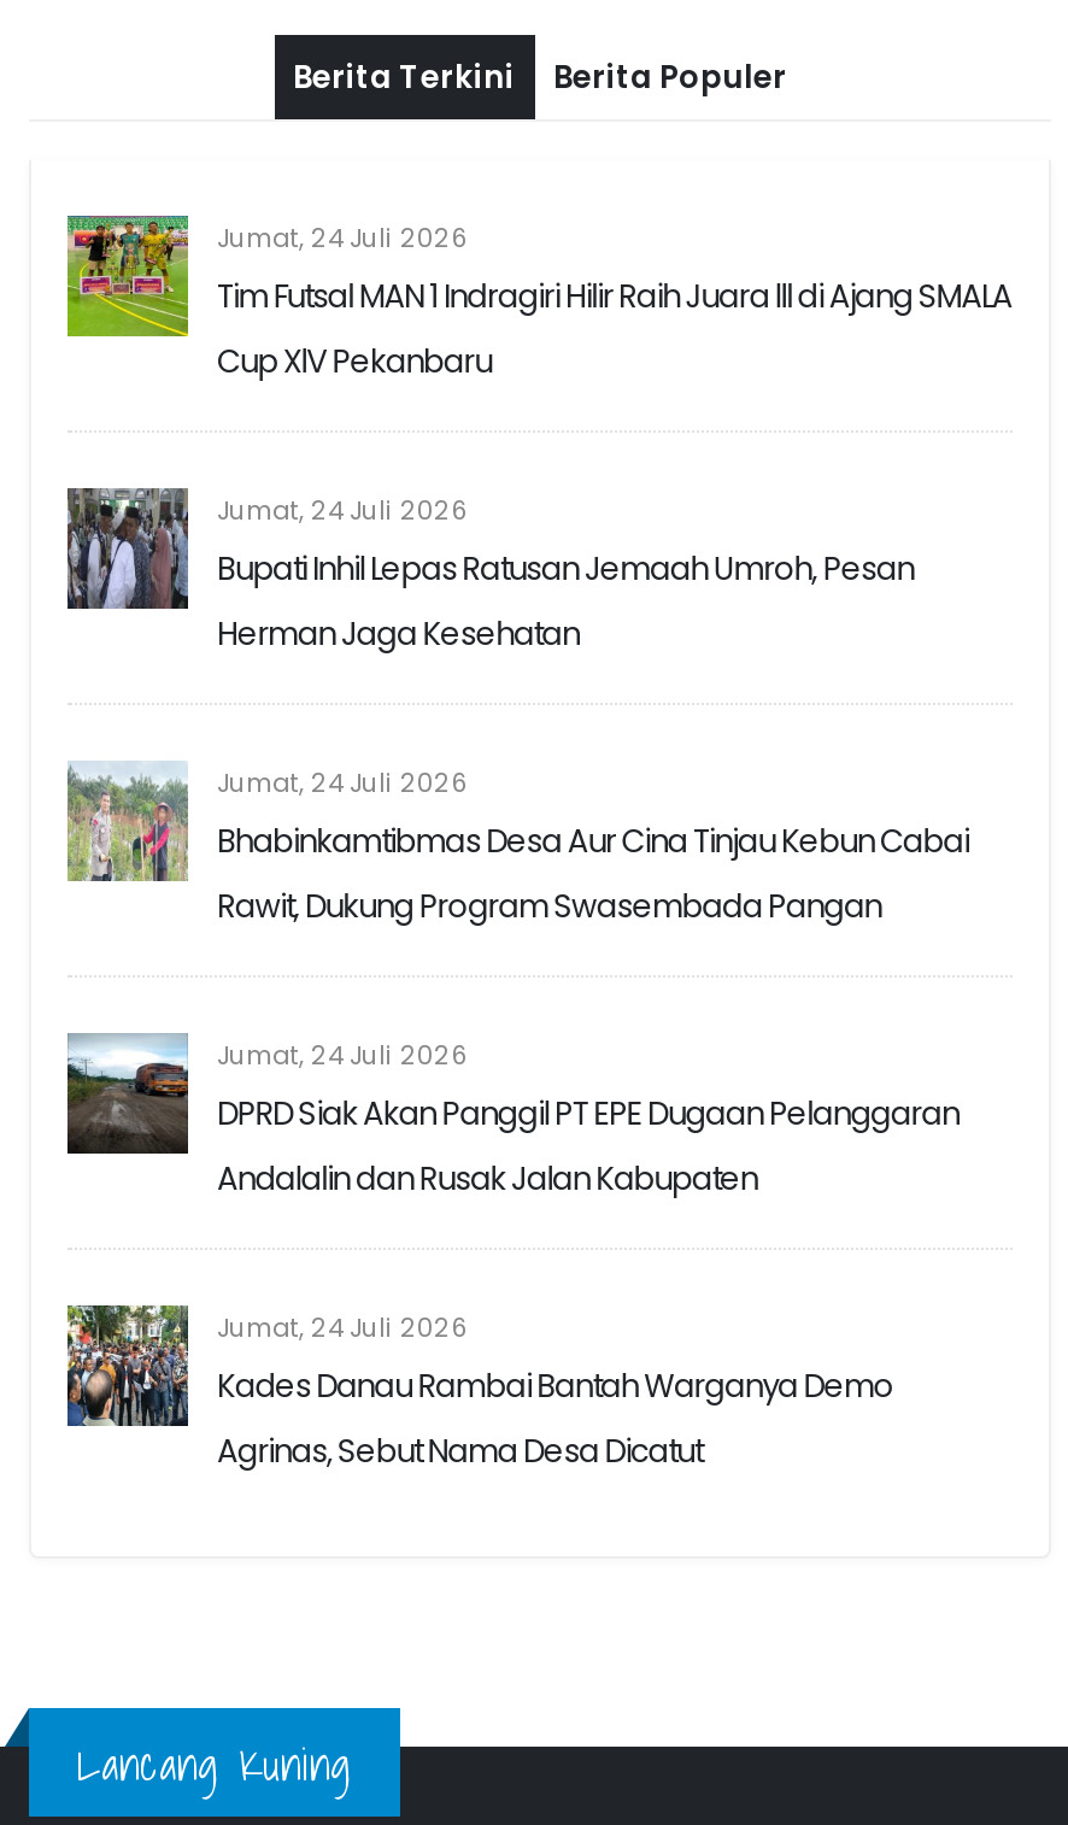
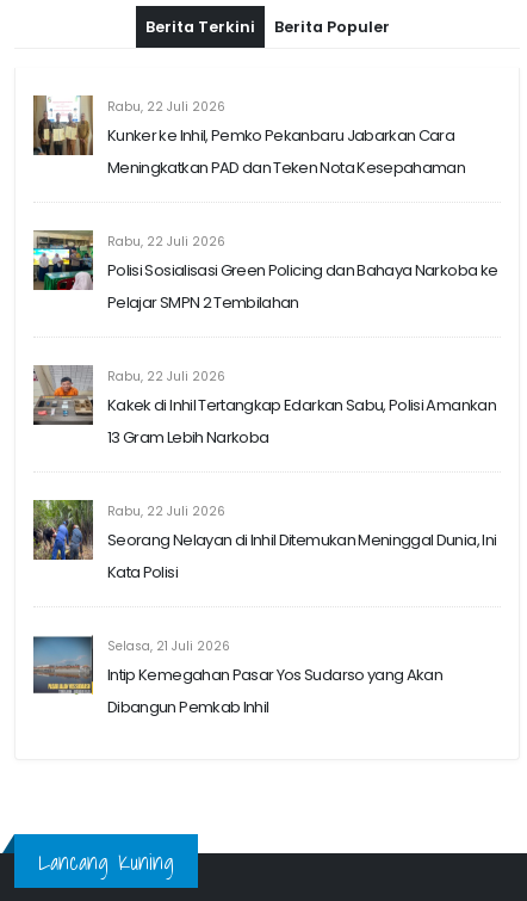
- [image]
- Jumat, 24 Juli 2026
- Tim Futsal MAN 1 Indragiri Hilir Raih Juara lll di Ajang SMALA
- Cup XlV Pekanbaru
+ [image]
+ Rabu, 22 Juli 2026
+ Kunker ke Inhil, Pemko Pekanbaru Jabarkan Cara
+ Meningkatkan PAD dan Teken Nota Kesepahaman

- [image]
- Jumat, 24 Juli 2026
- Bupati Inhil Lepas Ratusan Jemaah Umroh, Pesan
- Herman Jaga Kesehatan
+ [image]
+ Rabu, 22 Juli 2026
+ Polisi Sosialisasi Green Policing dan Bahaya Narkoba ke
+ Pelajar SMPN 2 Tembilahan

- [image]
- Jumat, 24 Juli 2026
- Bhabinkamtibmas Desa Aur Cina Tinjau Kebun Cabai
- Rawit, Dukung Program Swasembada Pangan
+ [image]
+ Rabu, 22 Juli 2026
+ Kakek di Inhil Tertangkap Edarkan Sabu, Polisi Amankan
+ 13 Gram Lebih Narkoba

- [image]
- Jumat, 24 Juli 2026
- DPRD Siak Akan Panggil PT EPE Dugaan Pelanggaran
- Andalalin dan Rusak Jalan Kabupaten
+ [image]
+ Rabu, 22 Juli 2026
+ Seorang Nelayan di Inhil Ditemukan Meninggal Dunia, Ini
+ Kata Polisi

- [image]
- Jumat, 24 Juli 2026
- Kades Danau Rambai Bantah Warganya Demo
- Agrinas, Sebut Nama Desa Dicatut
+ [image]
+ Selasa, 21 Juli 2026
+ Intip Kemegahan Pasar Yos Sudarso yang Akan
+ Dibangun Pemkab Inhil
